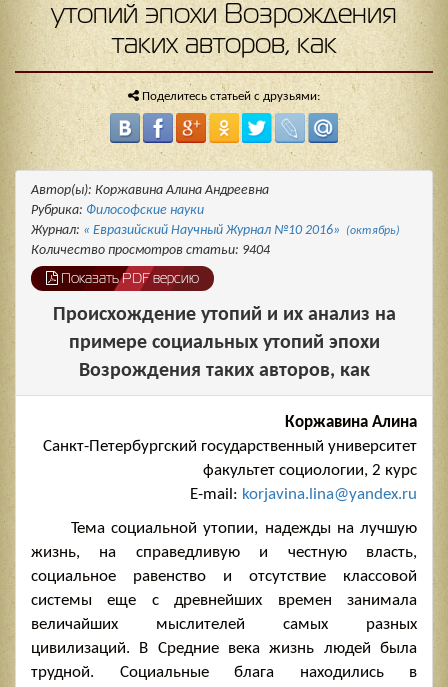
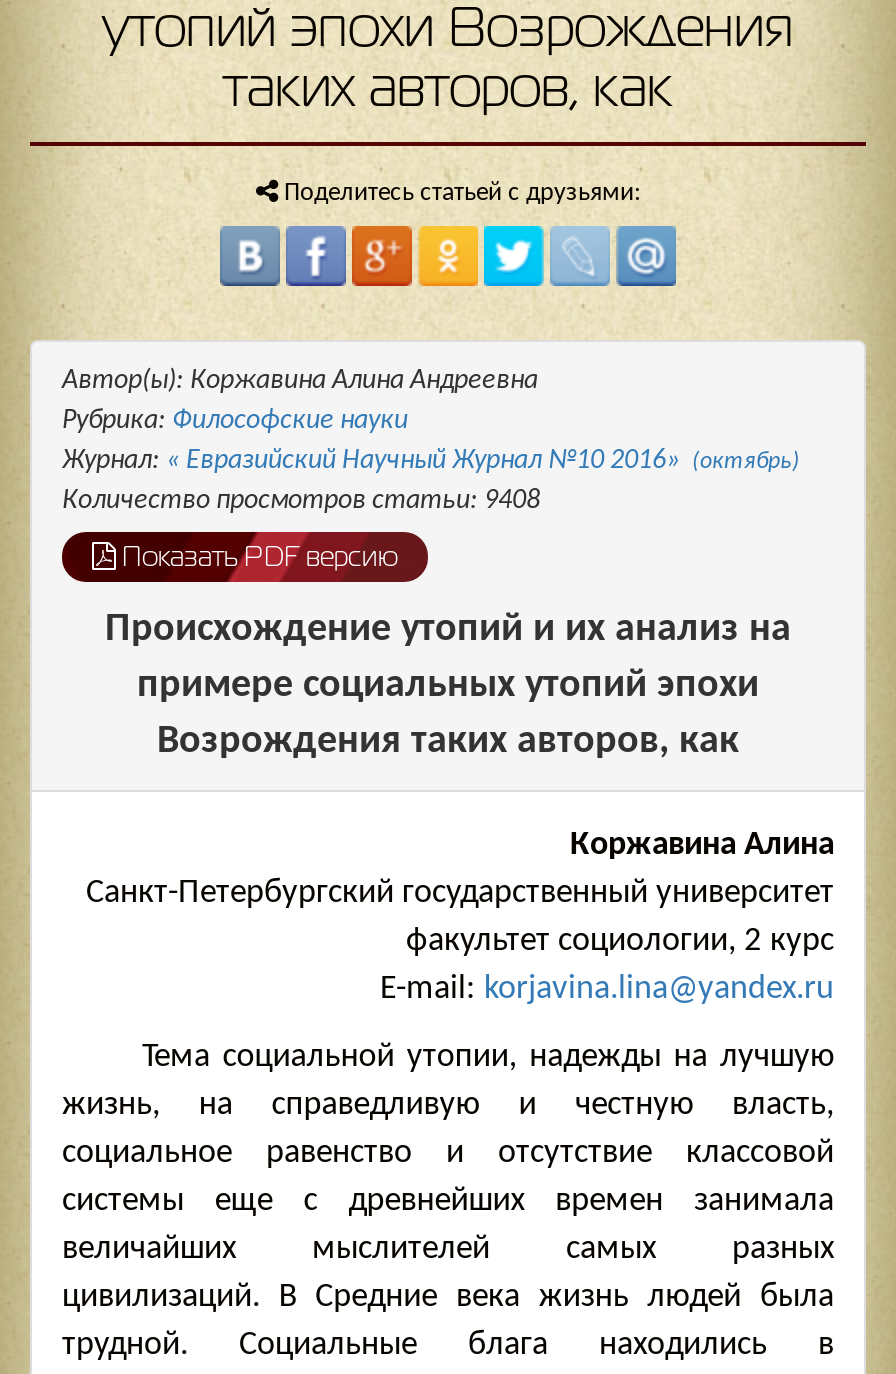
- Количество просмотров статьи: 9404
+ Количество просмотров статьи: 9408
